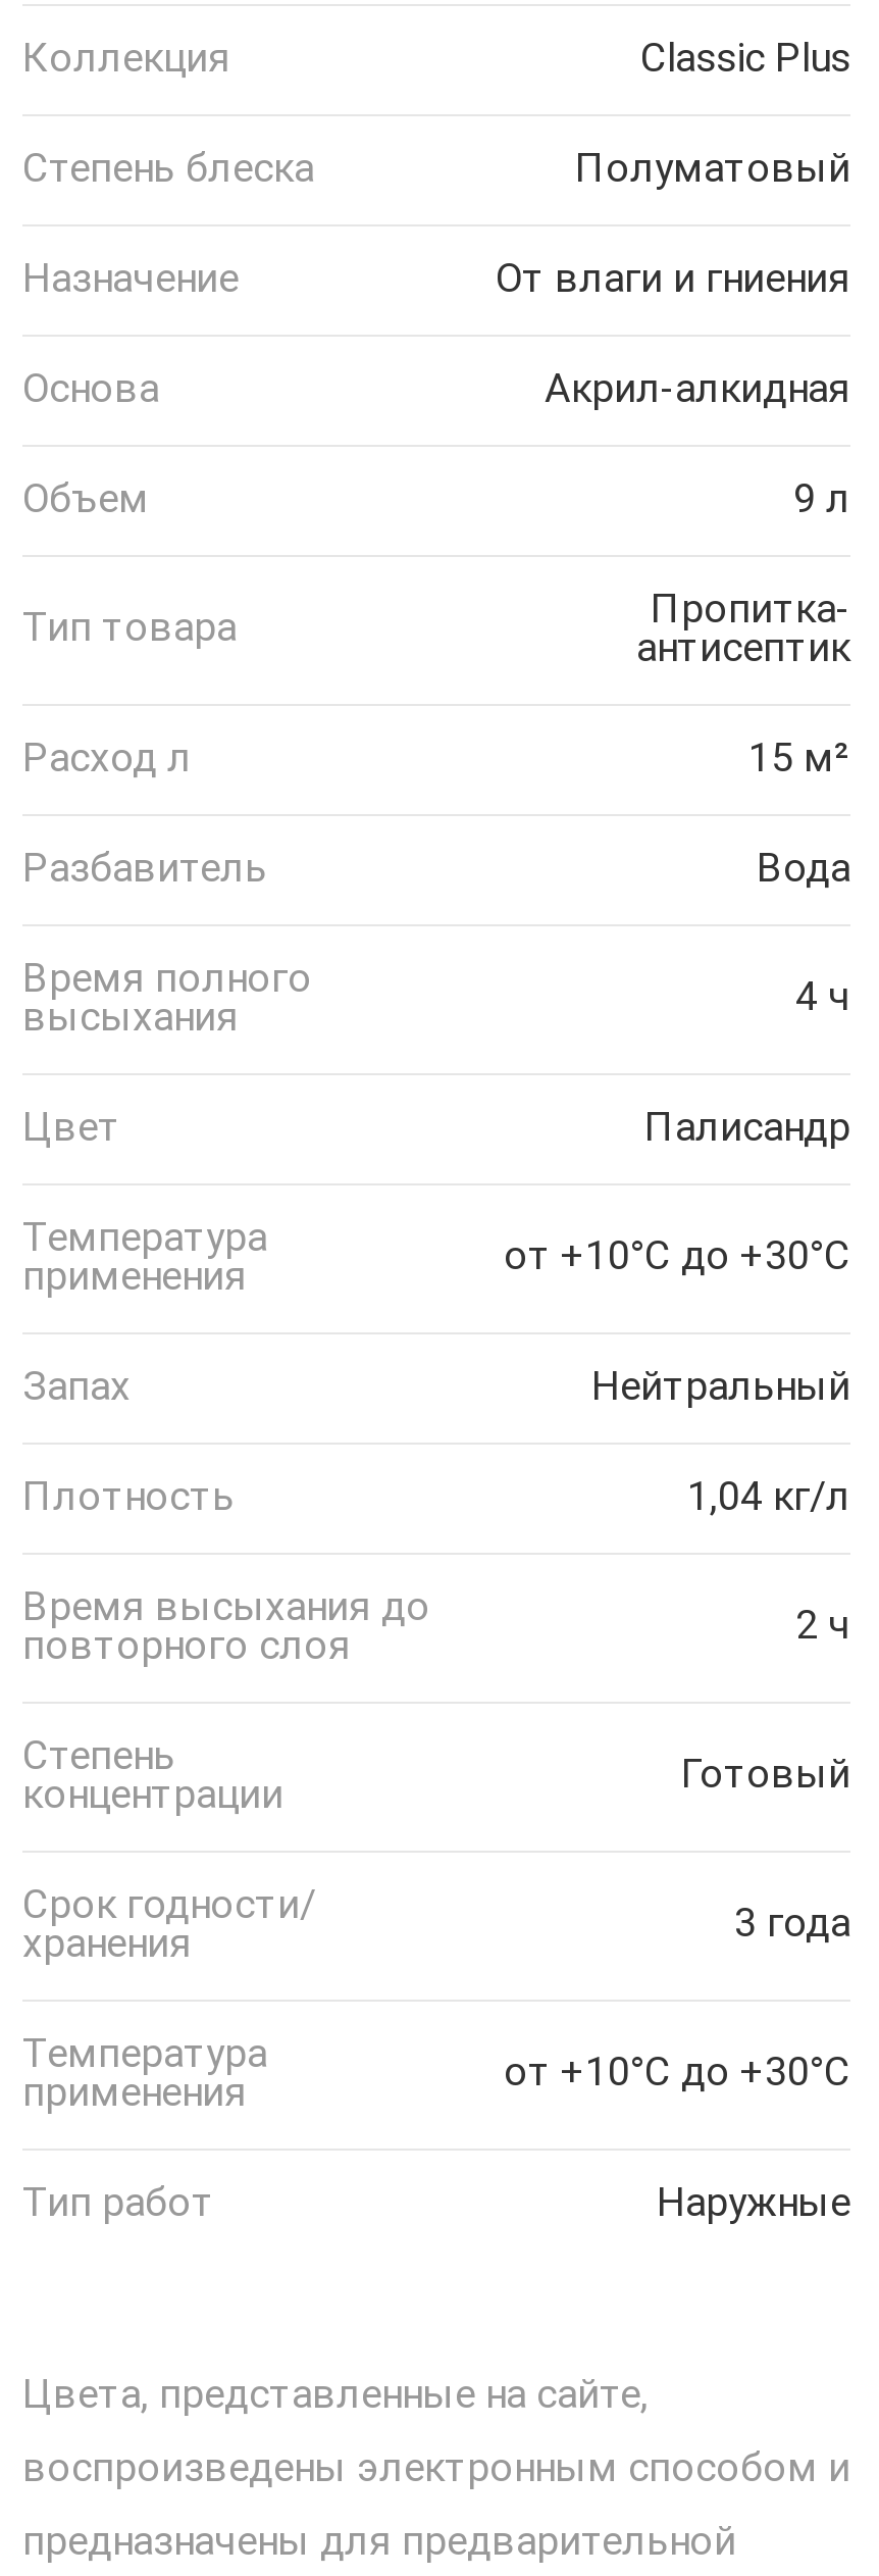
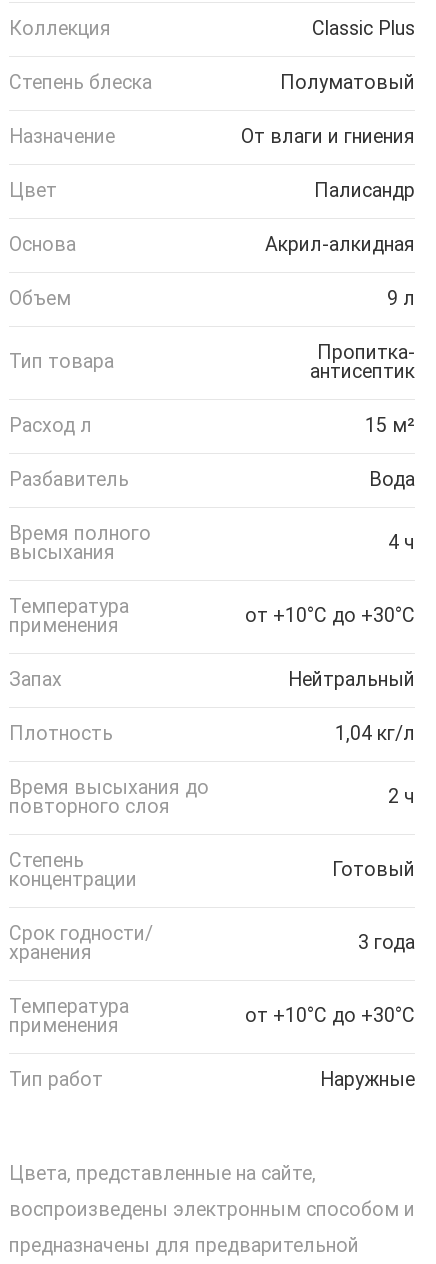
moved down: Основа | Акрил-алкидная | Объем | ... | высыхания | 4 ч

moved up: Цвет | Палисандр
